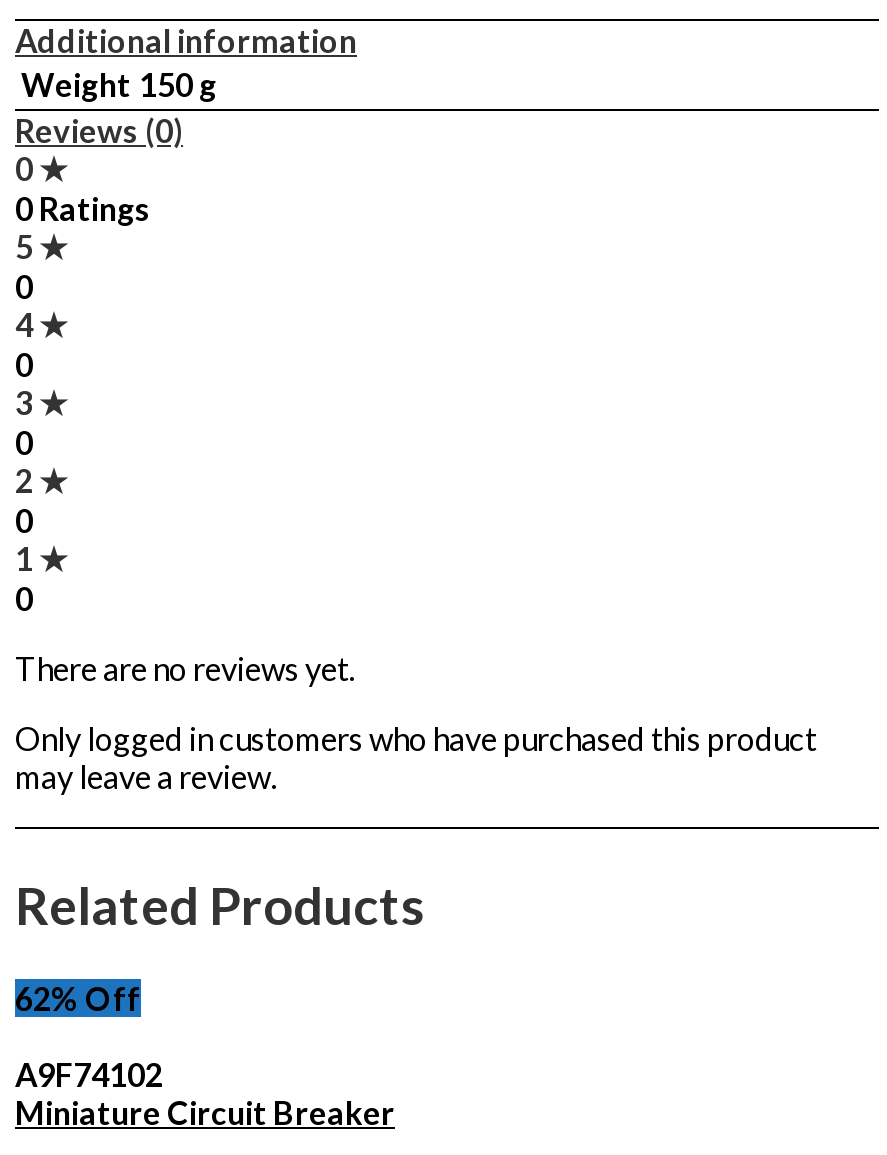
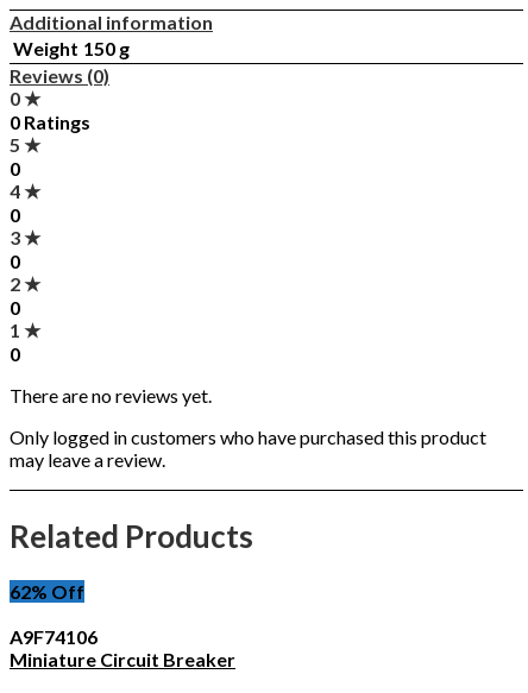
- A9F74102
+ A9F74106
